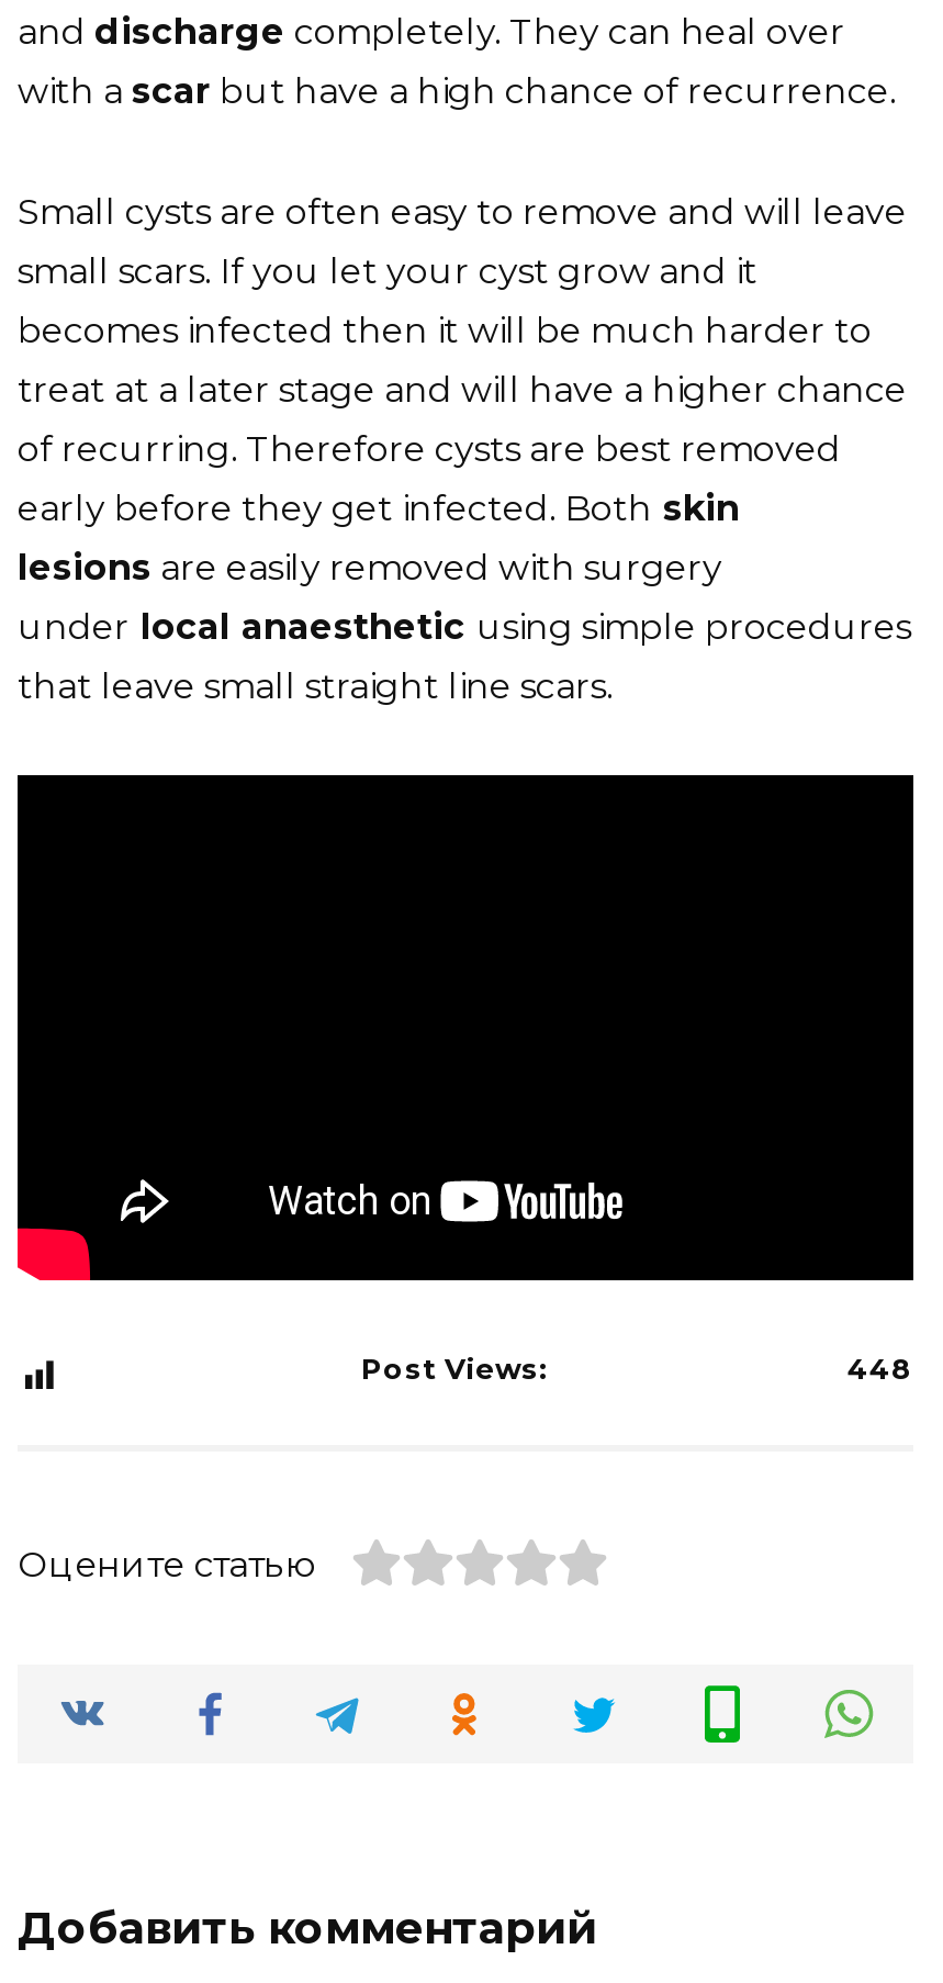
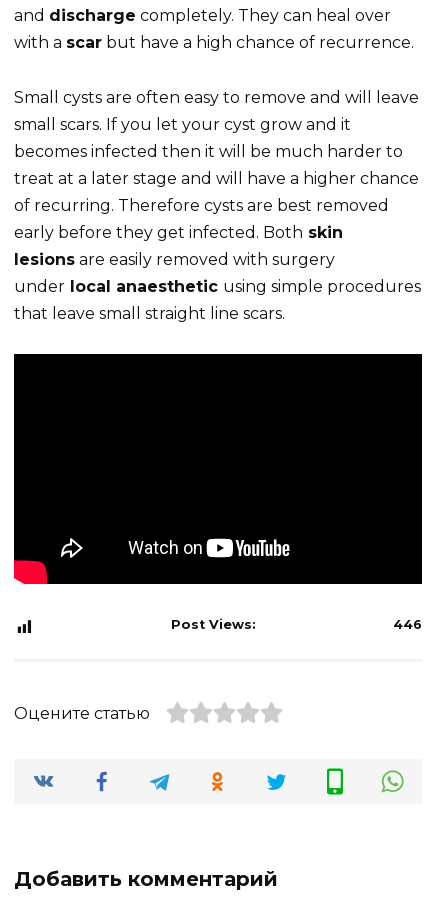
- 448
+ 446
